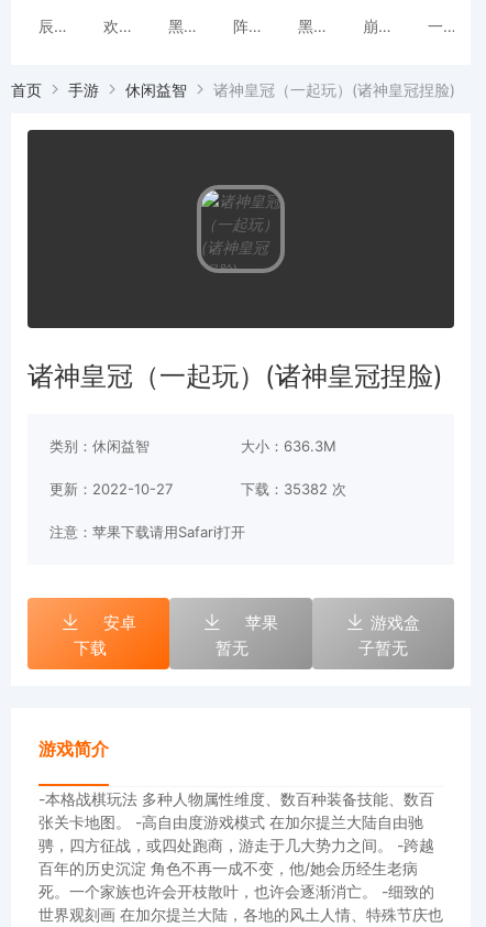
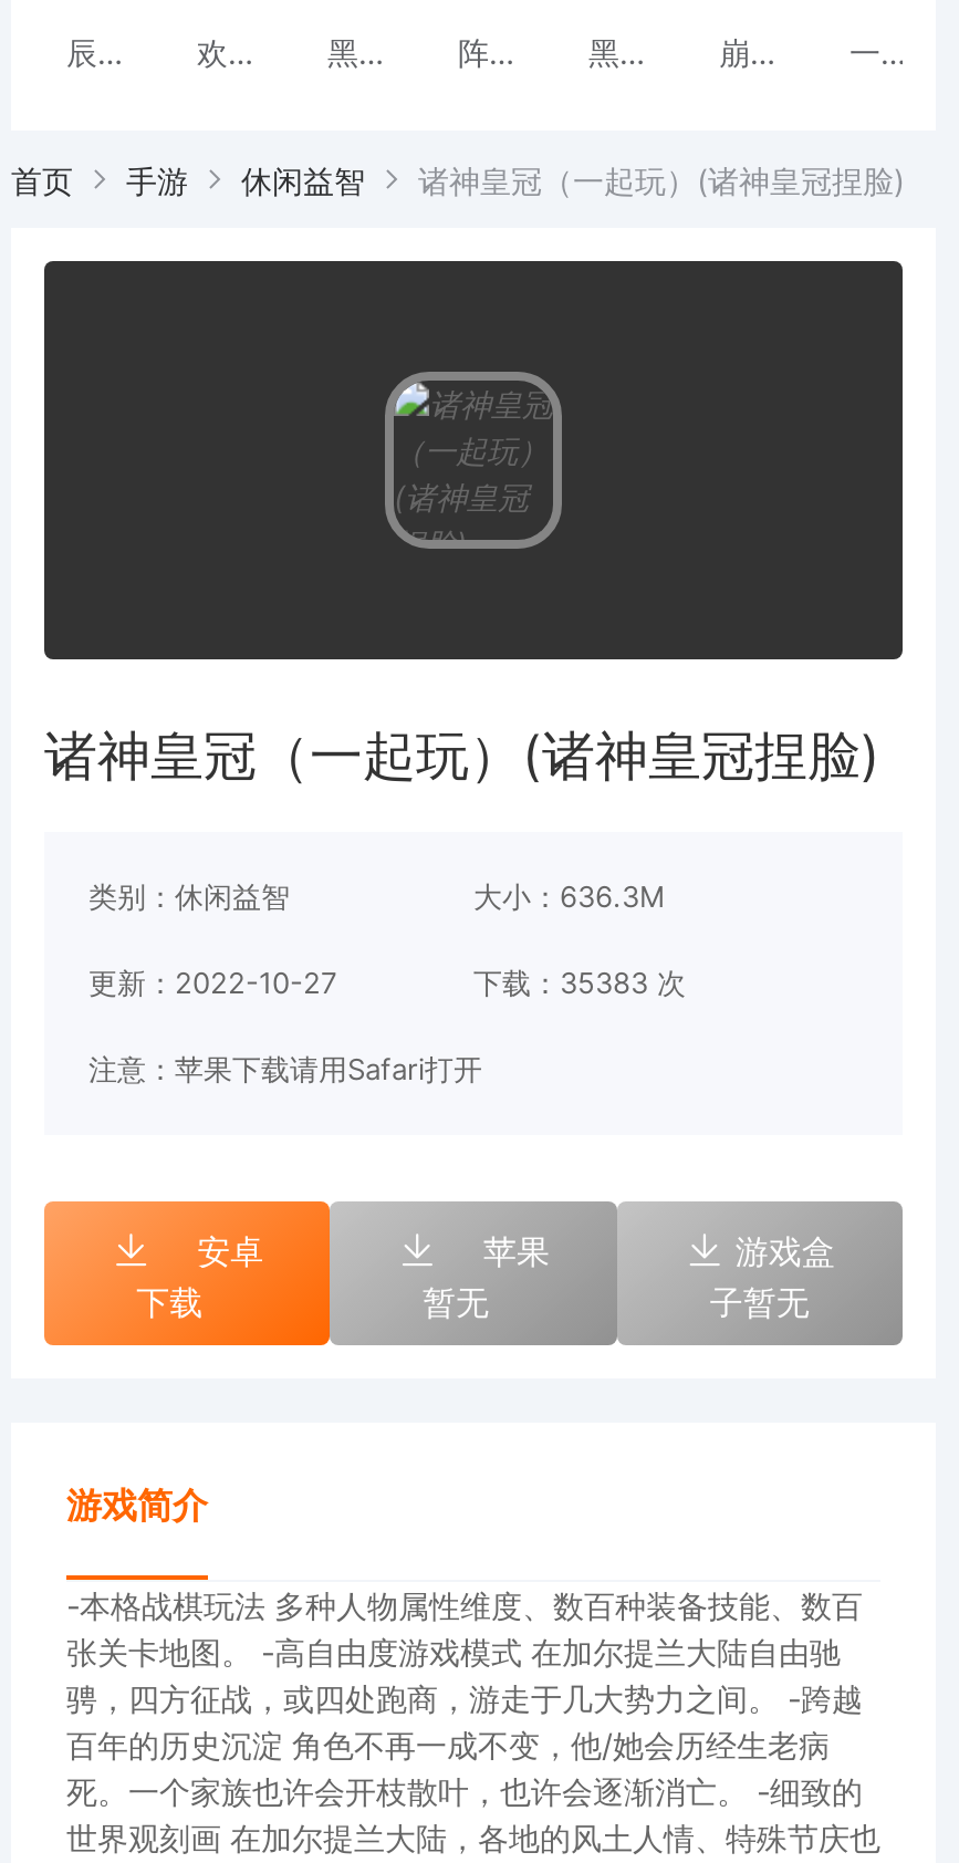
- 下载：35382 次
+ 下载：35383 次
